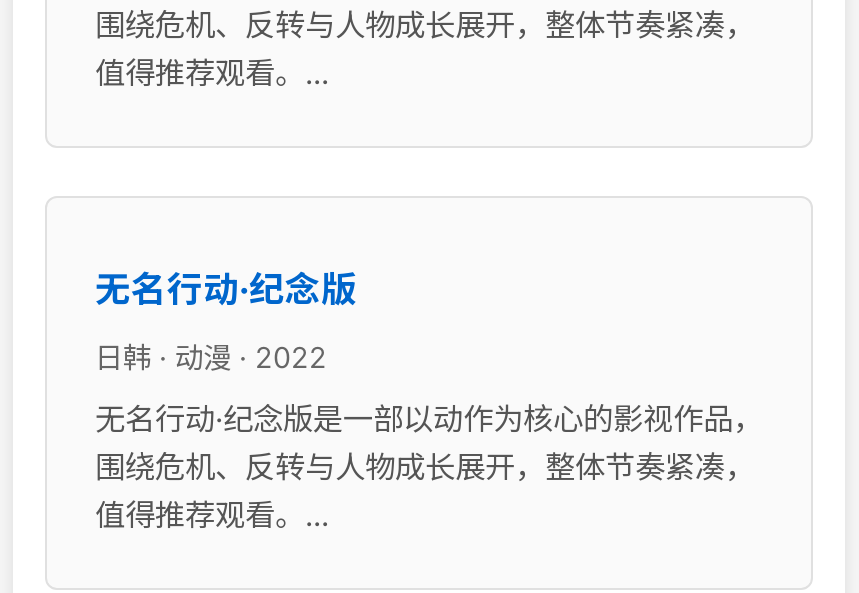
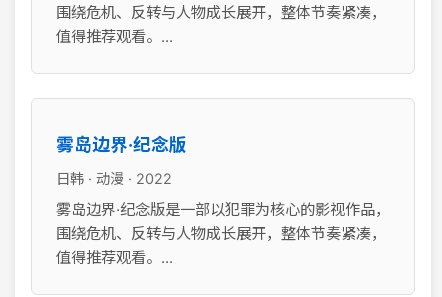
- 无名行动·纪念版
+ 雾岛边界·纪念版

- 无名行动·纪念版是一部以动作为核心的影视作品，
+ 雾岛边界·纪念版是一部以犯罪为核心的影视作品，
